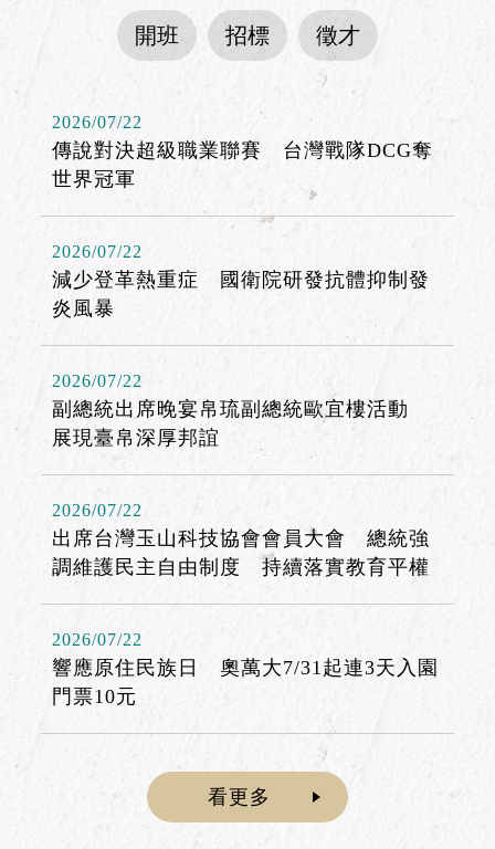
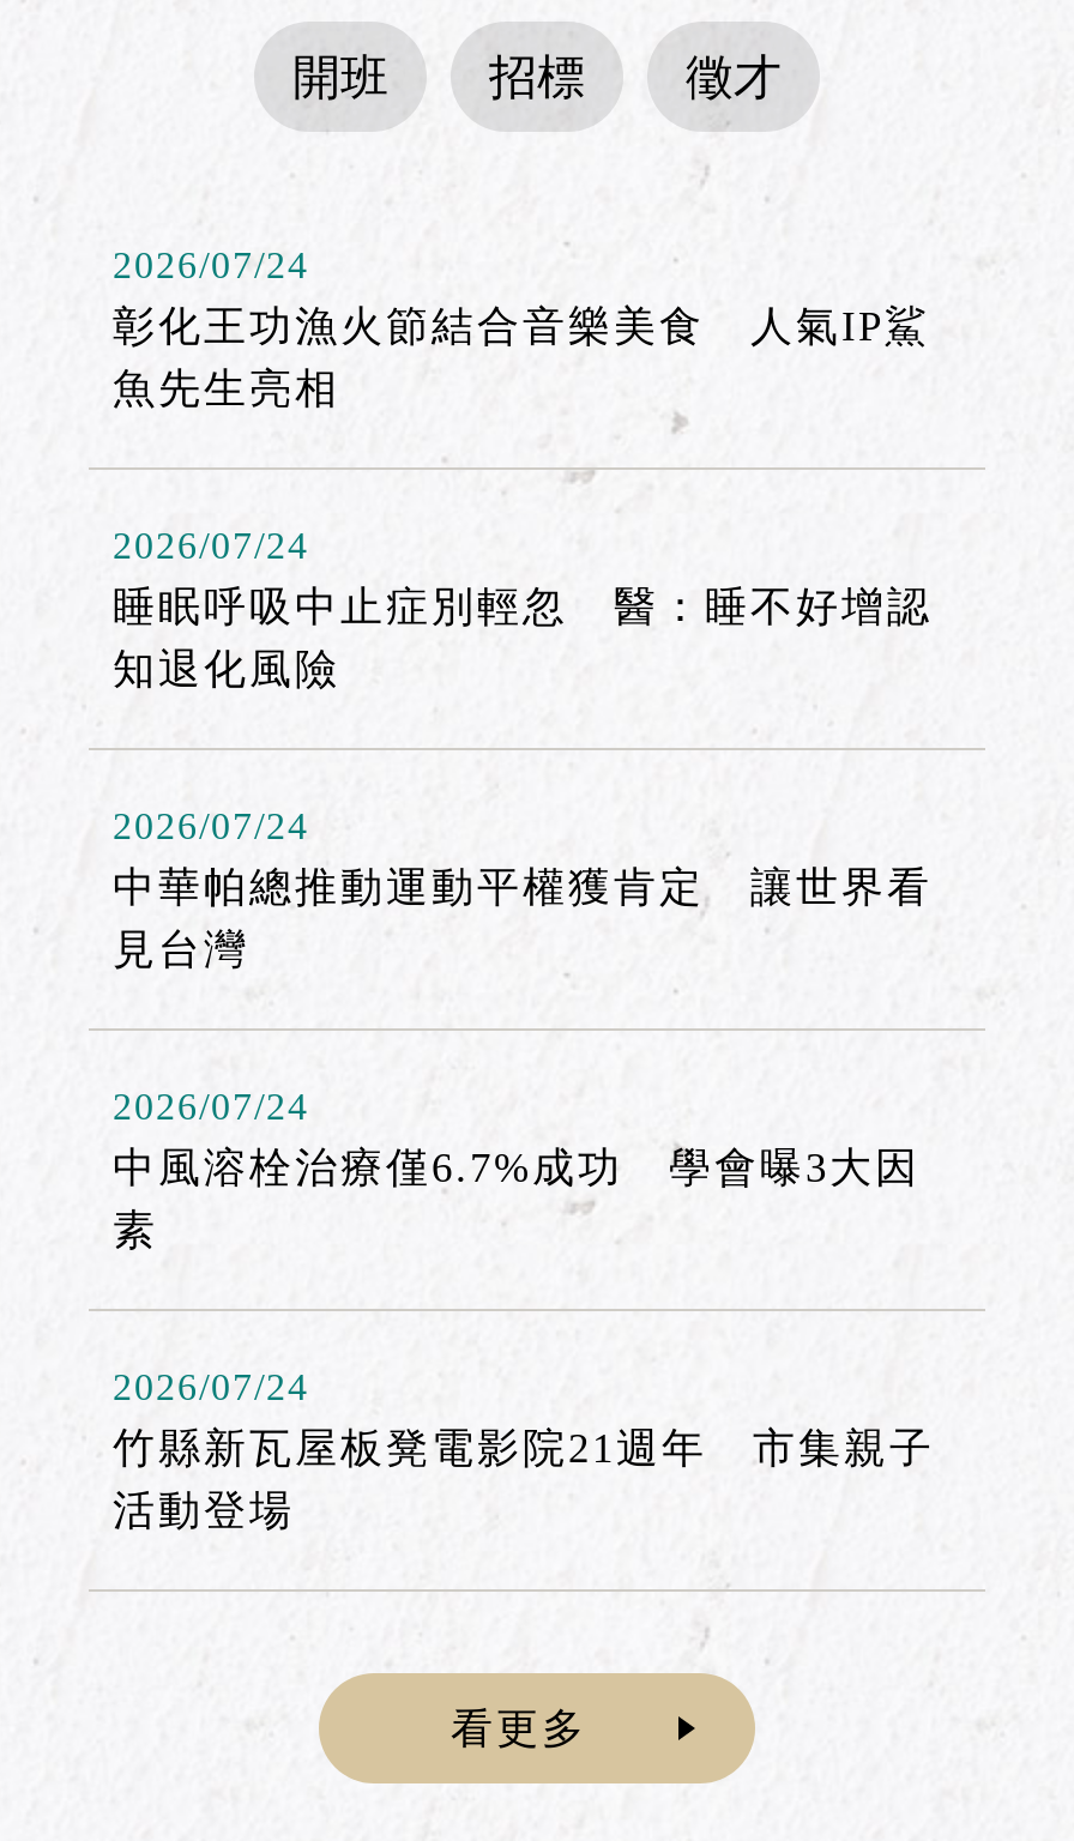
- 2026/07/22
- 傳說對決超級職業聯賽 台灣戰隊DCG奪
- 世界冠軍
+ 2026/07/24
+ 彰化王功漁火節結合音樂美食 人氣IP鯊
+ 魚先生亮相

- 2026/07/22
- 減少登革熱重症 國衛院研發抗體抑制發
- 炎風暴
+ 2026/07/24
+ 睡眠呼吸中止症別輕忽 醫：睡不好增認
+ 知退化風險

- 2026/07/22
- 副總統出席晚宴帛琉副總統歐宜樓活動
- 展現臺帛深厚邦誼
+ 2026/07/24
+ 中華帕總推動運動平權獲肯定 讓世界看
+ 見台灣

- 2026/07/22
- 出席台灣玉山科技協會會員大會 總統強
- 調維護民主自由制度 持續落實教育平權
+ 2026/07/24
+ 中風溶栓治療僅6.7%成功 學會曝3大因
+ 素

- 2026/07/22
- 響應原住民族日 奧萬大7/31起連3天入園
- 門票10元
+ 2026/07/24
+ 竹縣新瓦屋板凳電影院21週年 市集親子
+ 活動登場
